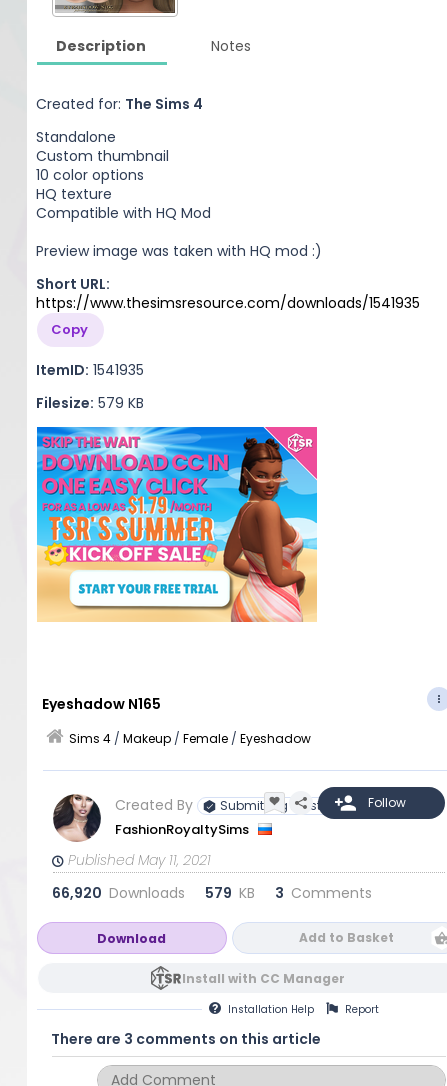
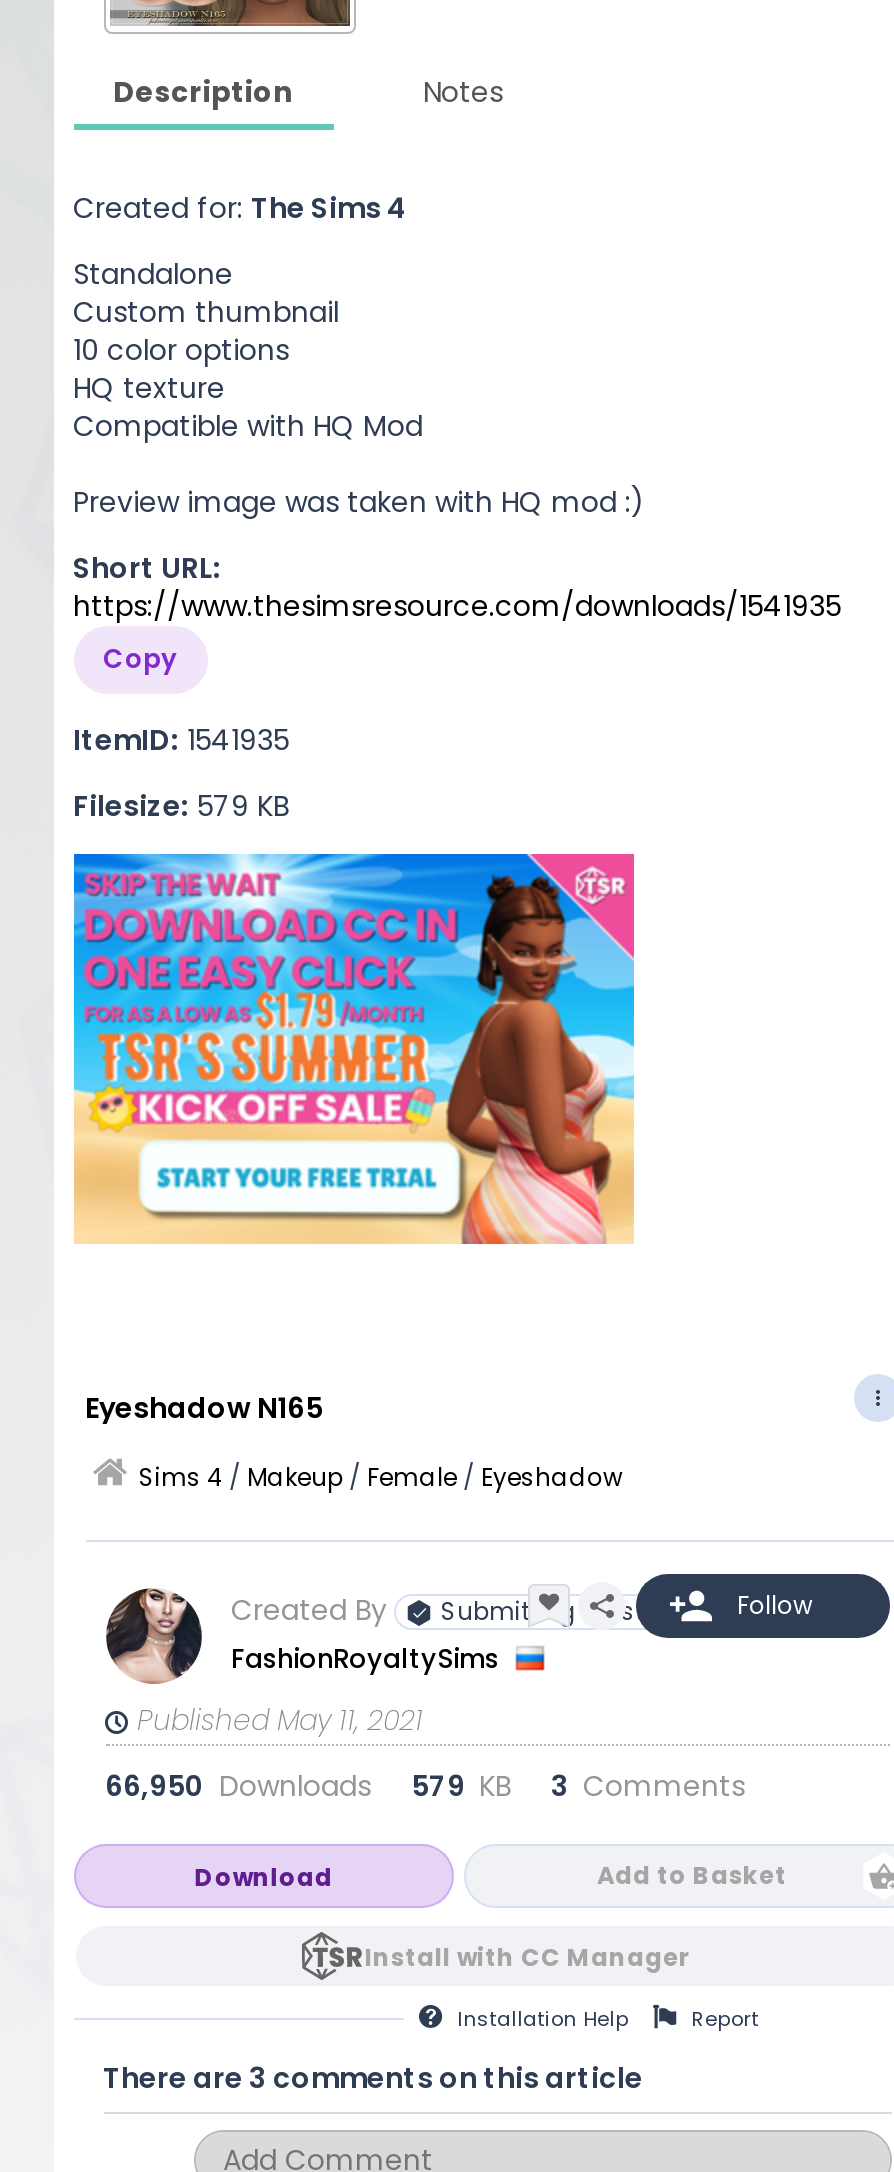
- 66,920 Downloads 579 KB 3 Comments
+ 66,950 Downloads 579 KB 3 Comments
